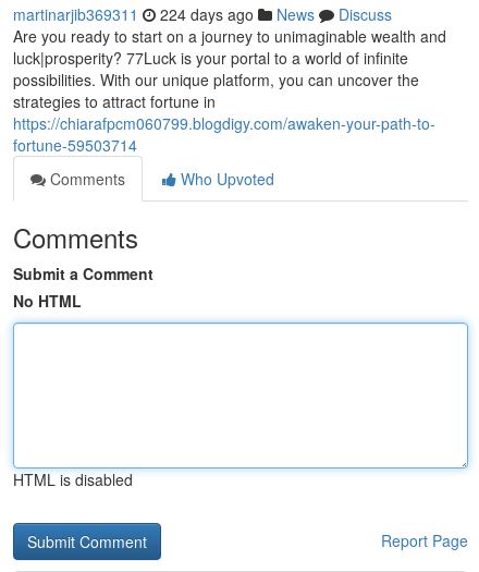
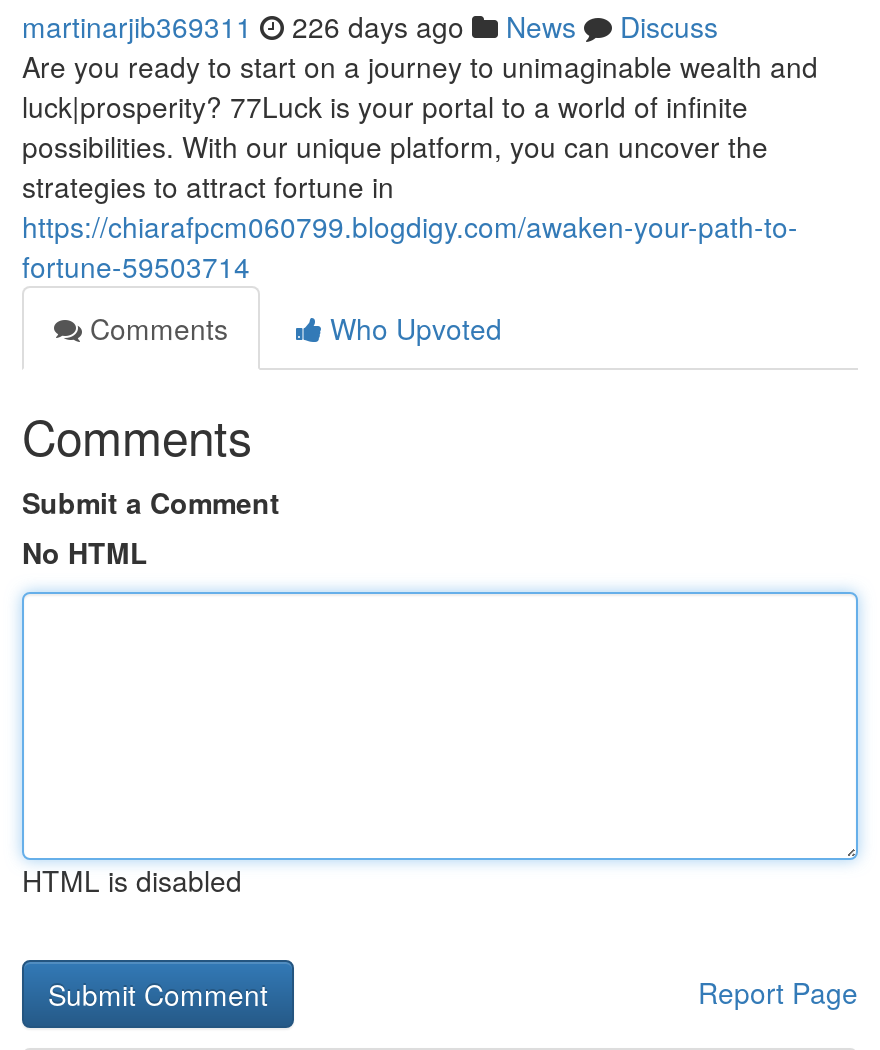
- martinarjib369311 224 days ago News Discuss
+ martinarjib369311 226 days ago News Discuss
